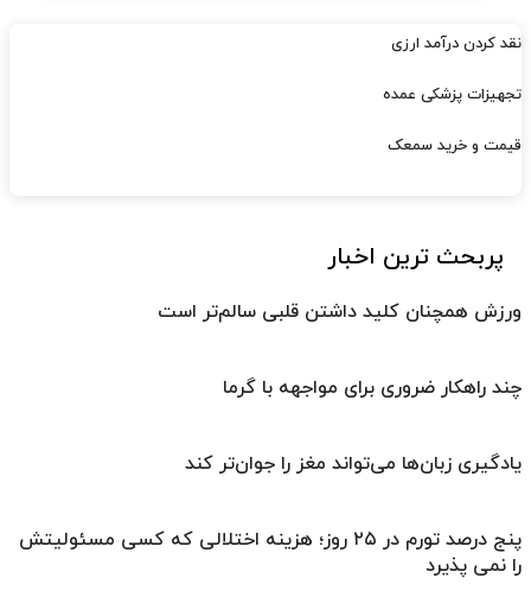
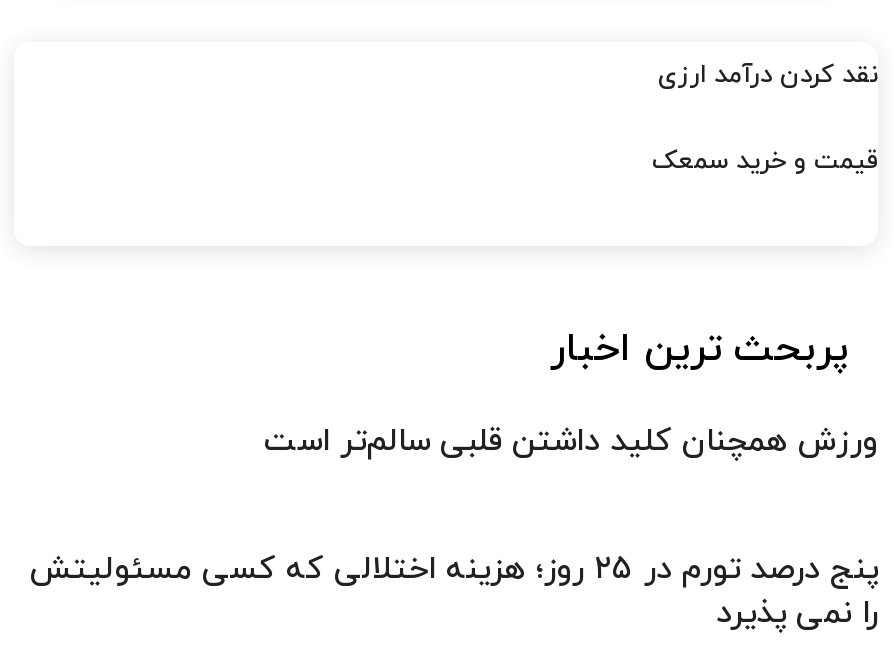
- تجهیزات پزشکی عمده

- چند راهکار ضروری برای مواجهه با گرما
- یادگیری زبان‌ها می‌تواند مغز را جوان‌تر کند
